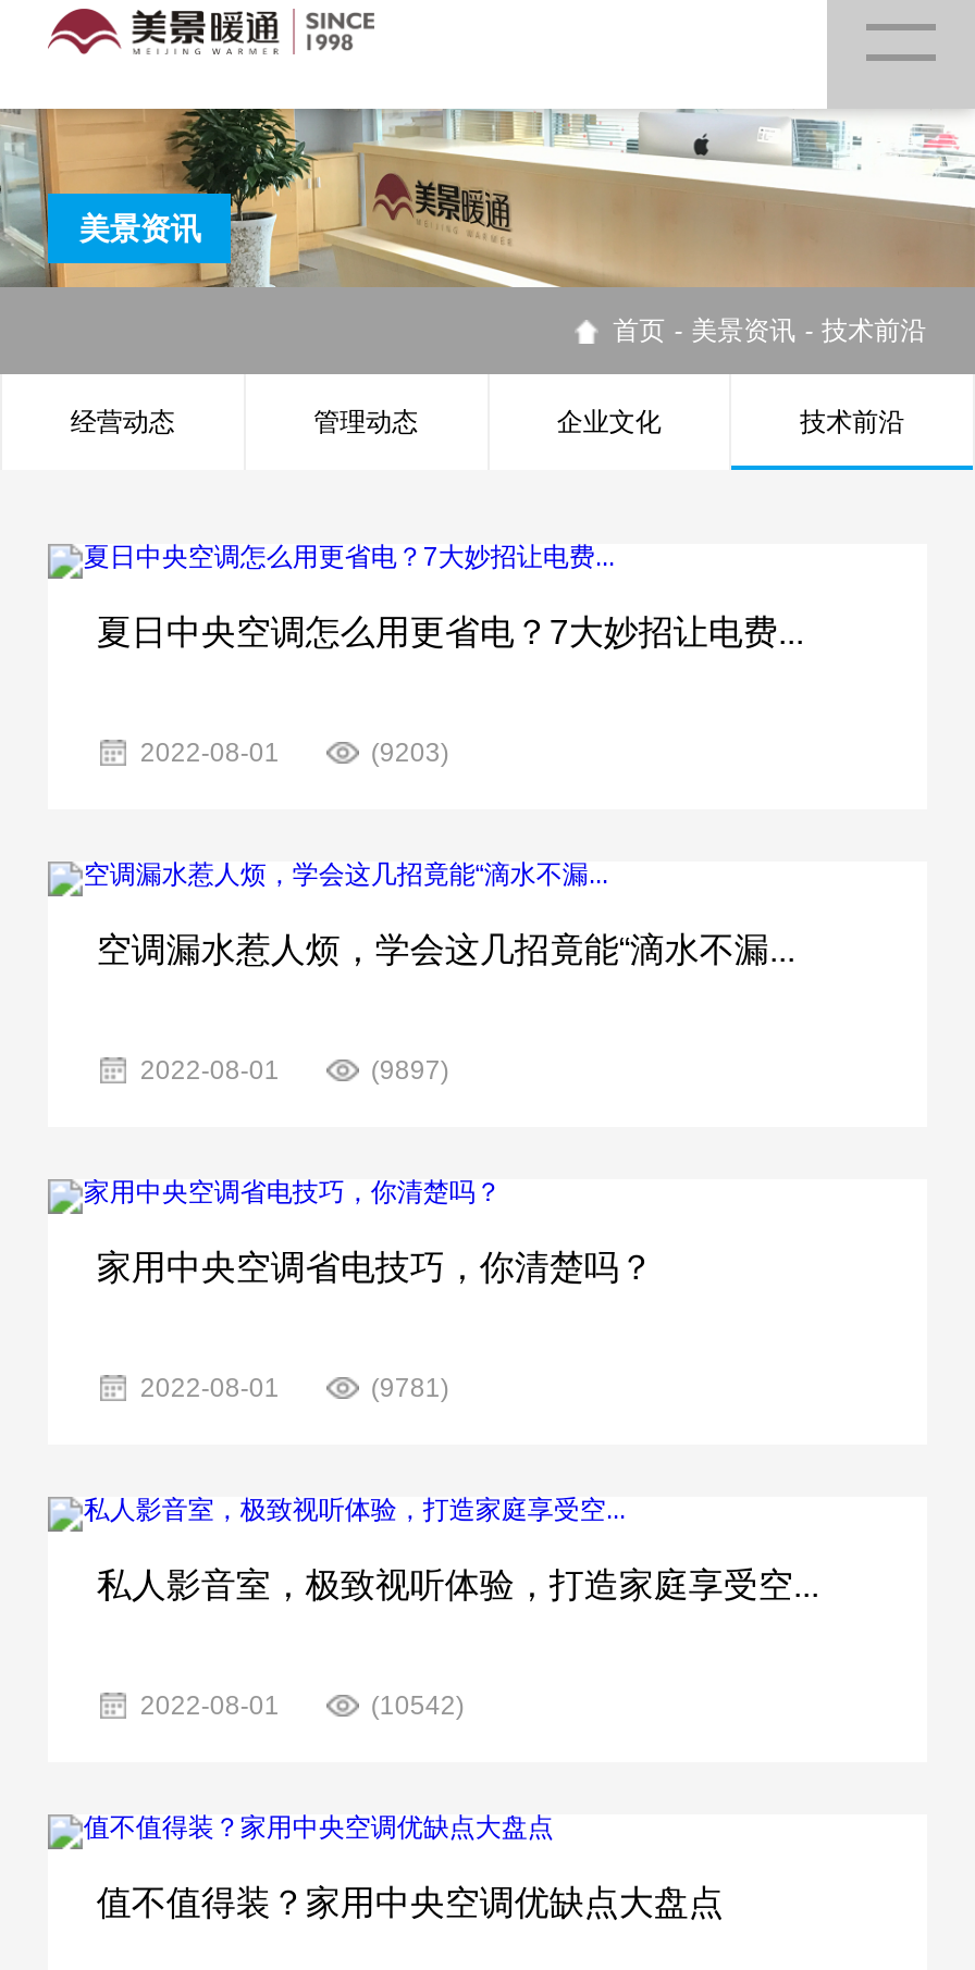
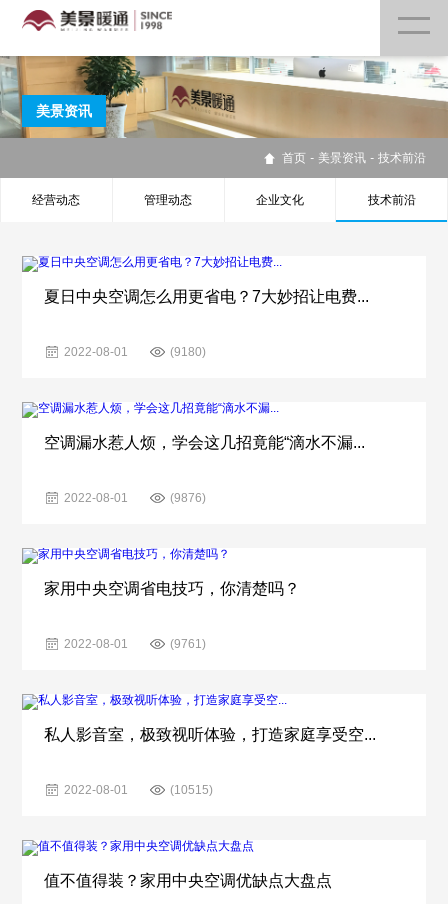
- (9203)
+ (9180)

- (9897)
+ (9876)

- (9781)
+ (9761)

- (10542)
+ (10515)
